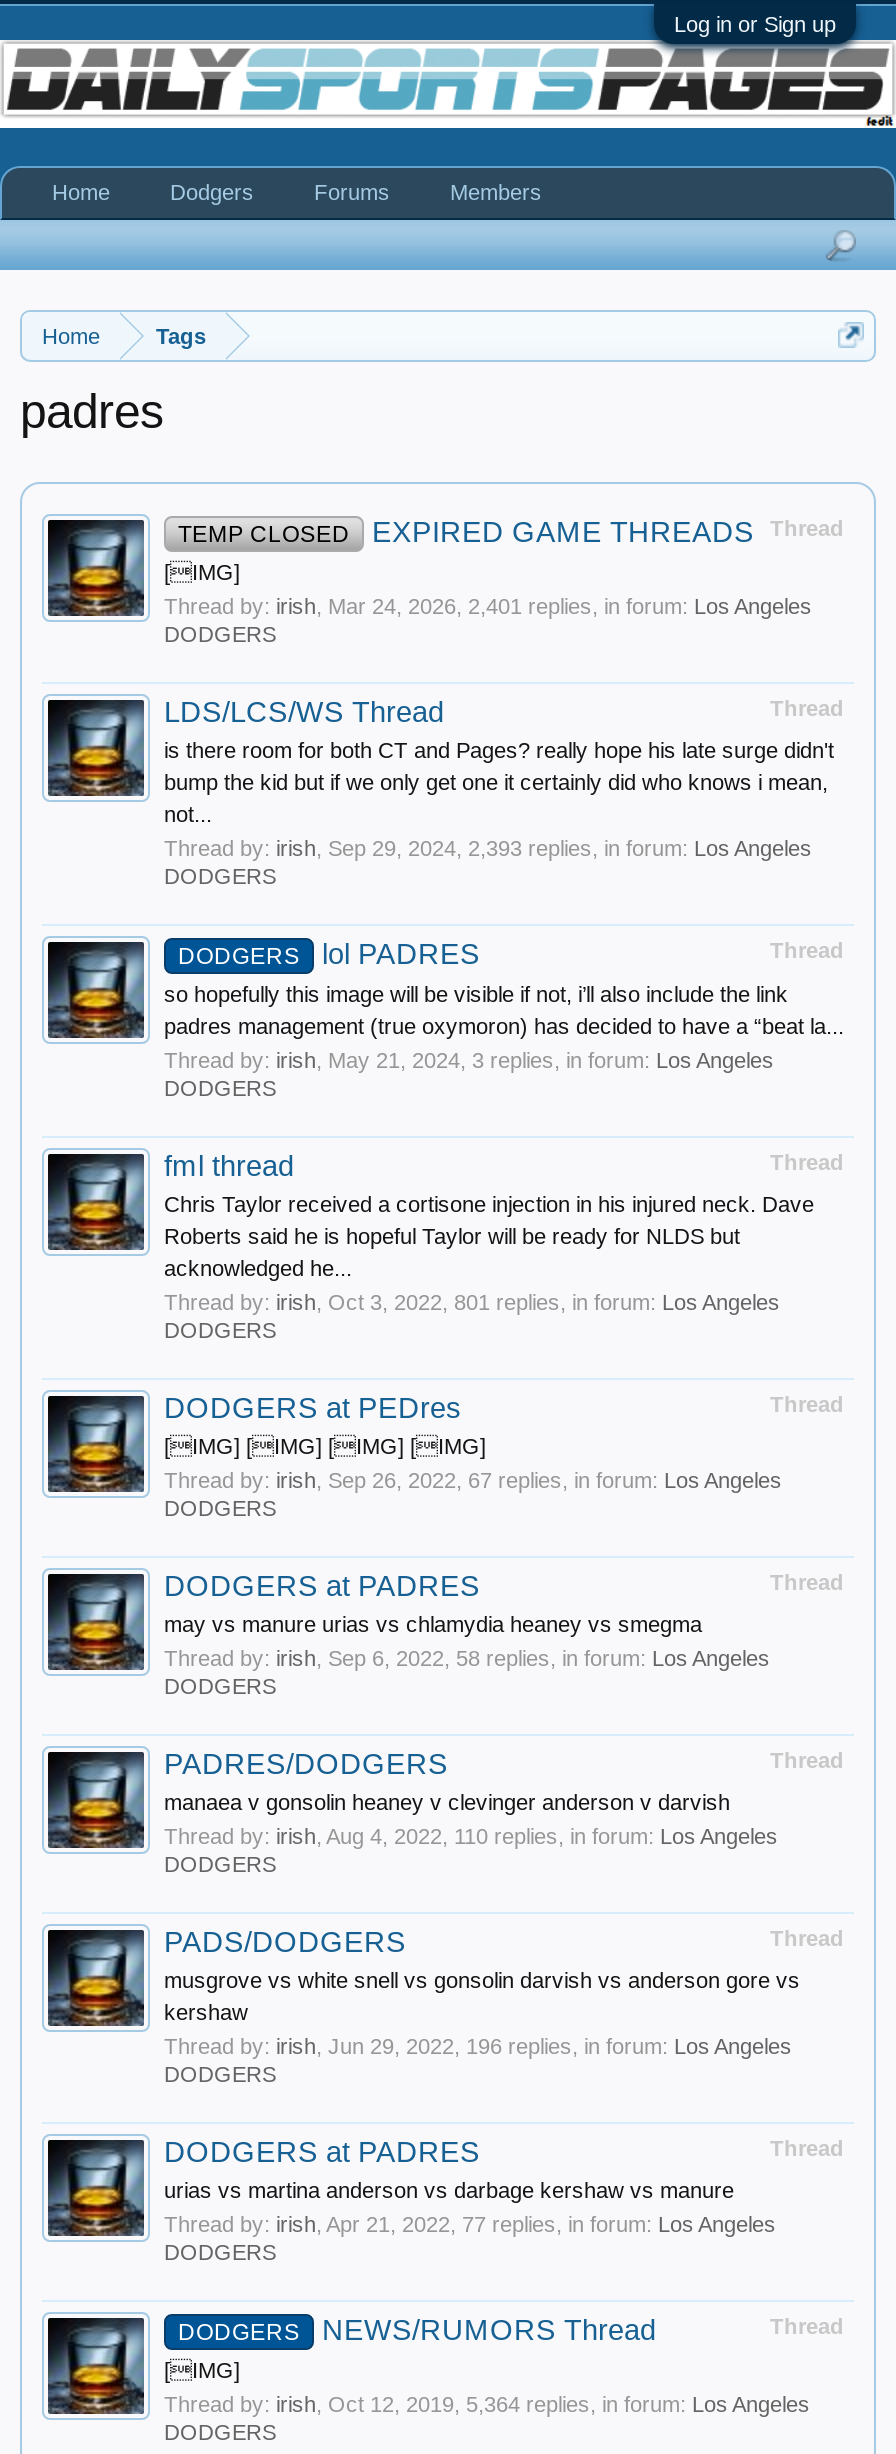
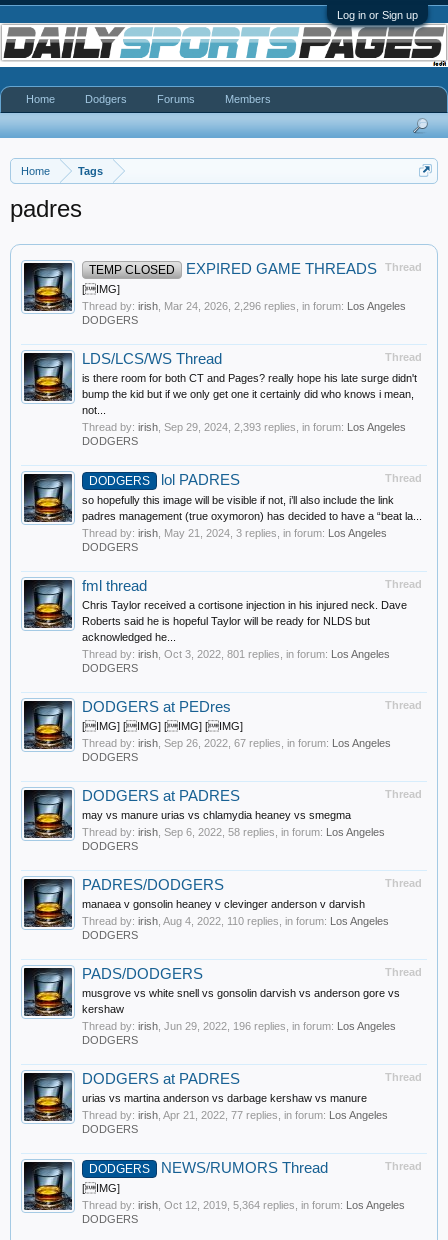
- Thread by: irish, Mar 24, 2026, 2,401 replies, in forum: Los Angeles
+ Thread by: irish, Mar 24, 2026, 2,296 replies, in forum: Los Angeles
